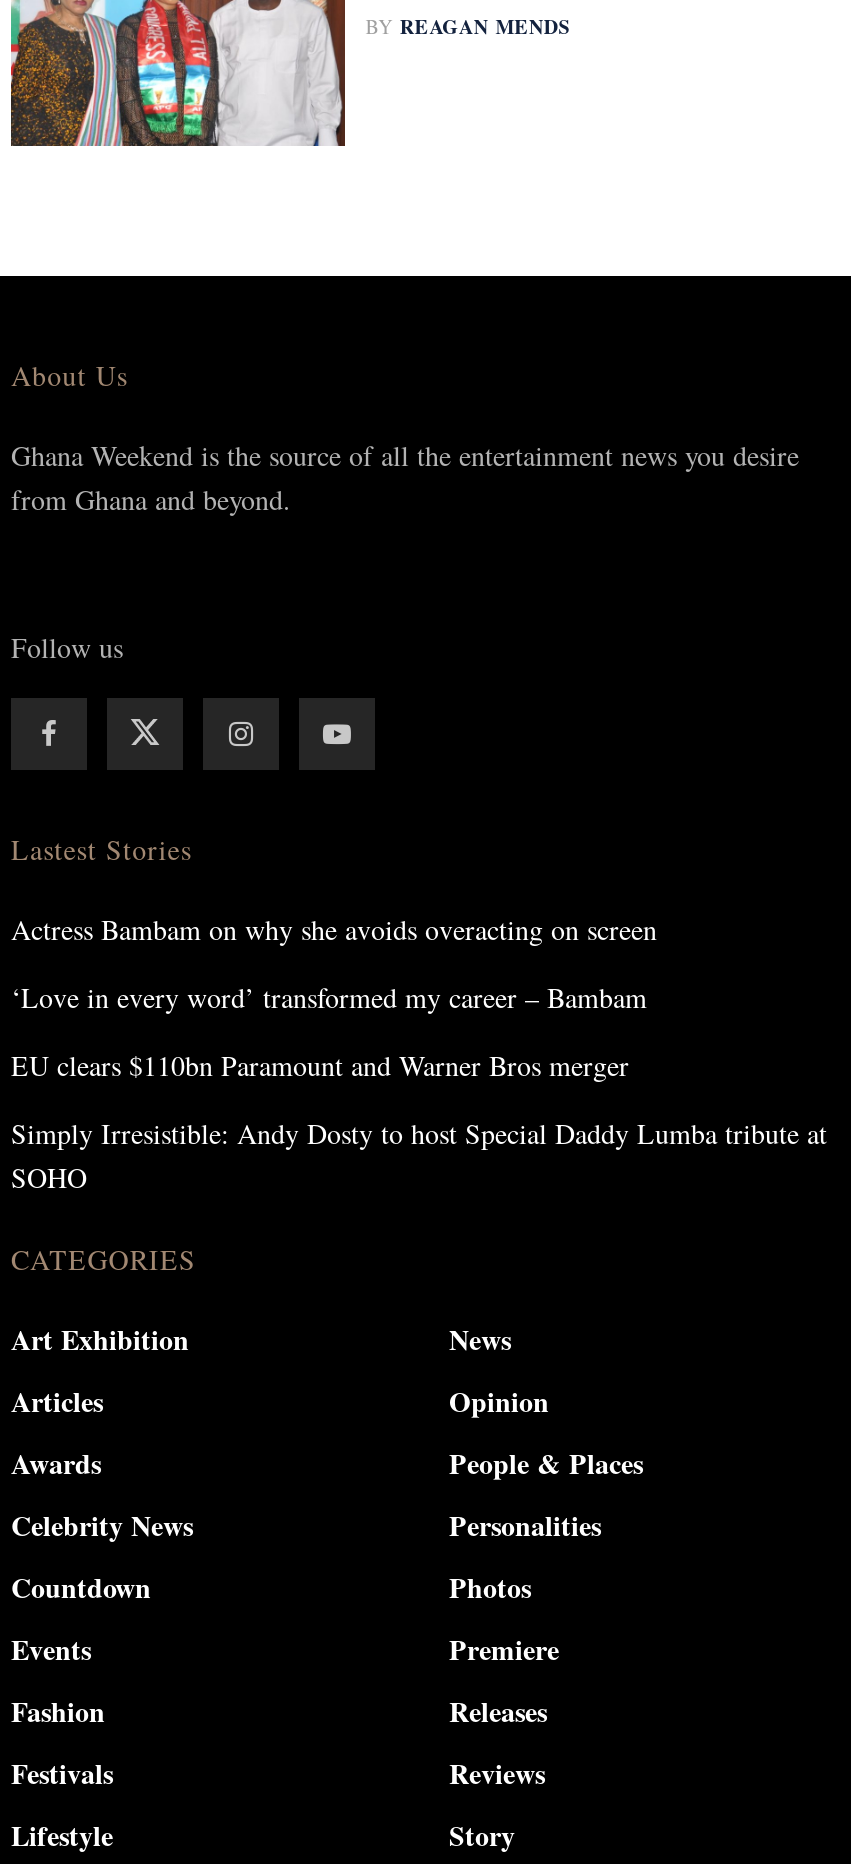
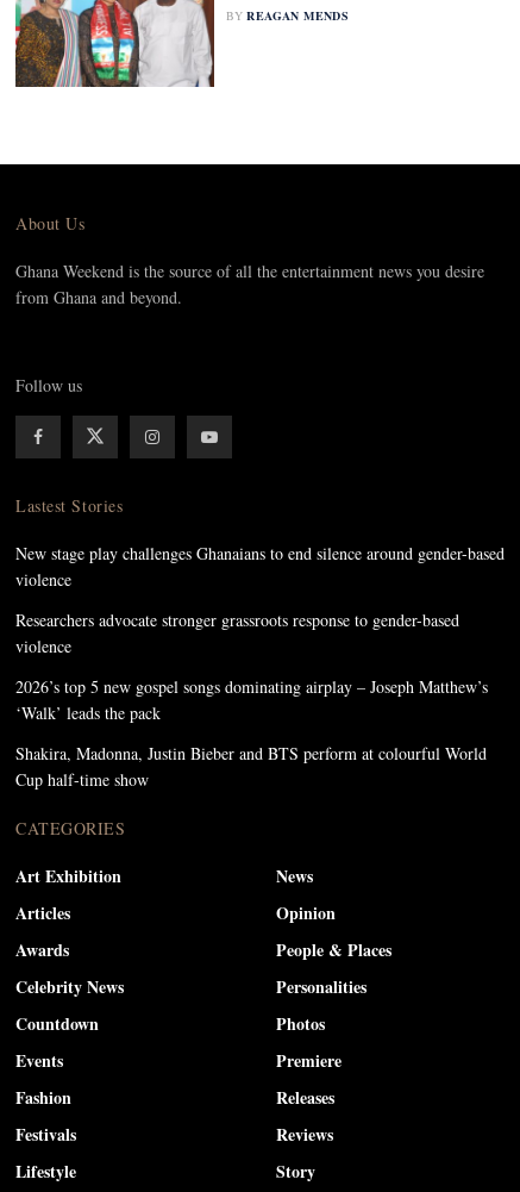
- Actress Bambam on why she avoids overacting on screen
+ New stage play challenges Ghanaians to end silence around gender-based
+ violence

- ‘Love in every word’ transformed my career – Bambam
+ Researchers advocate stronger grassroots response to gender-based
+ violence

- EU clears $110bn Paramount and Warner Bros merger
+ 2026’s top 5 new gospel songs dominating airplay – Joseph Matthew’s
+ ‘Walk’ leads the pack

- Simply Irresistible: Andy Dosty to host Special Daddy Lumba tribute at
- SOHO
+ Shakira, Madonna, Justin Bieber and BTS perform at colourful World
+ Cup half-time show
